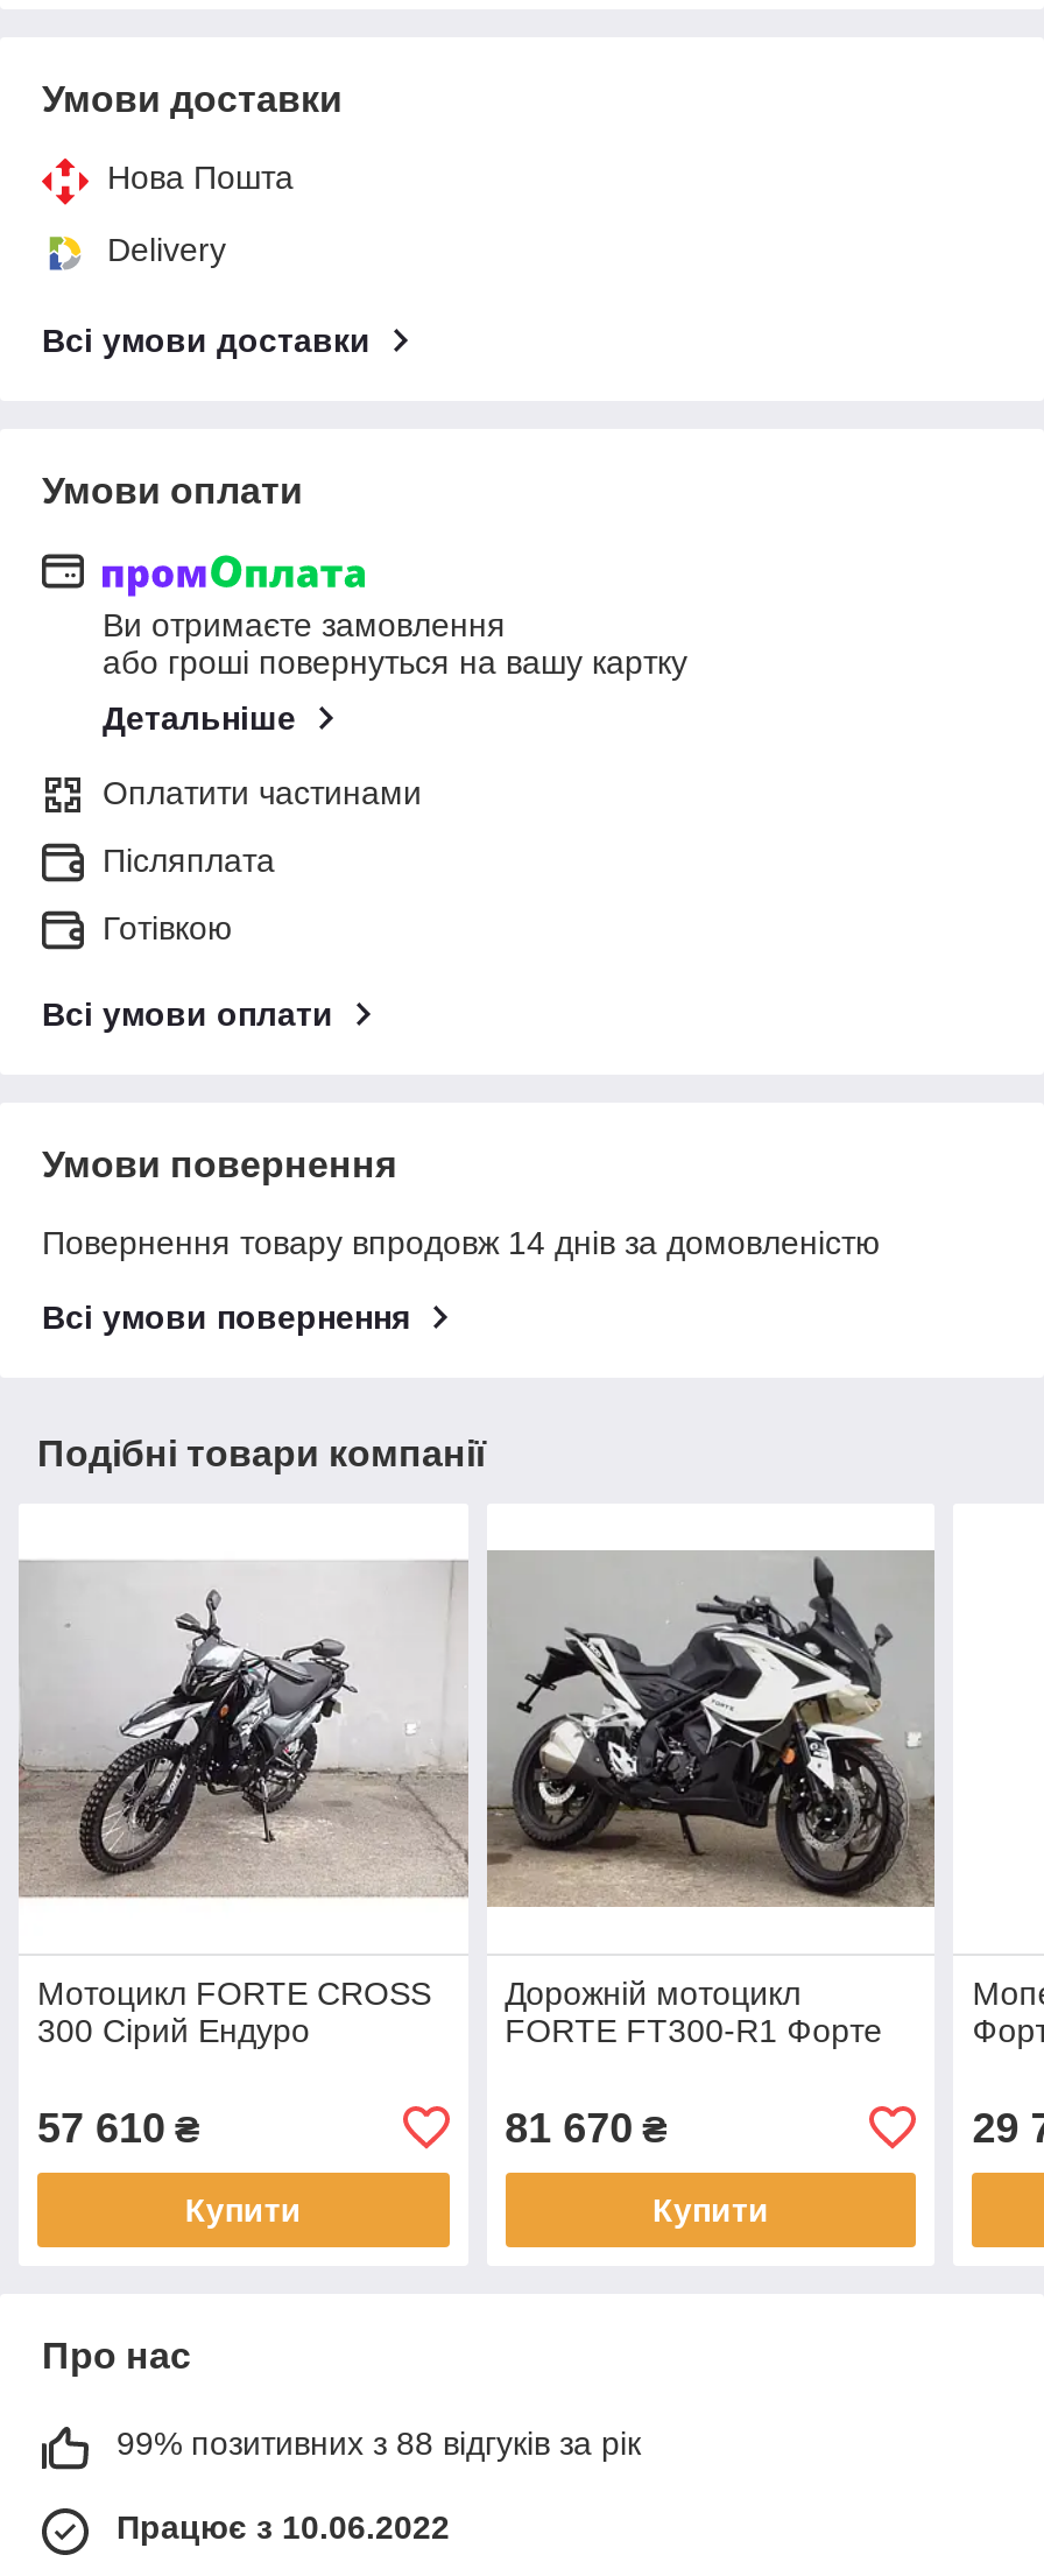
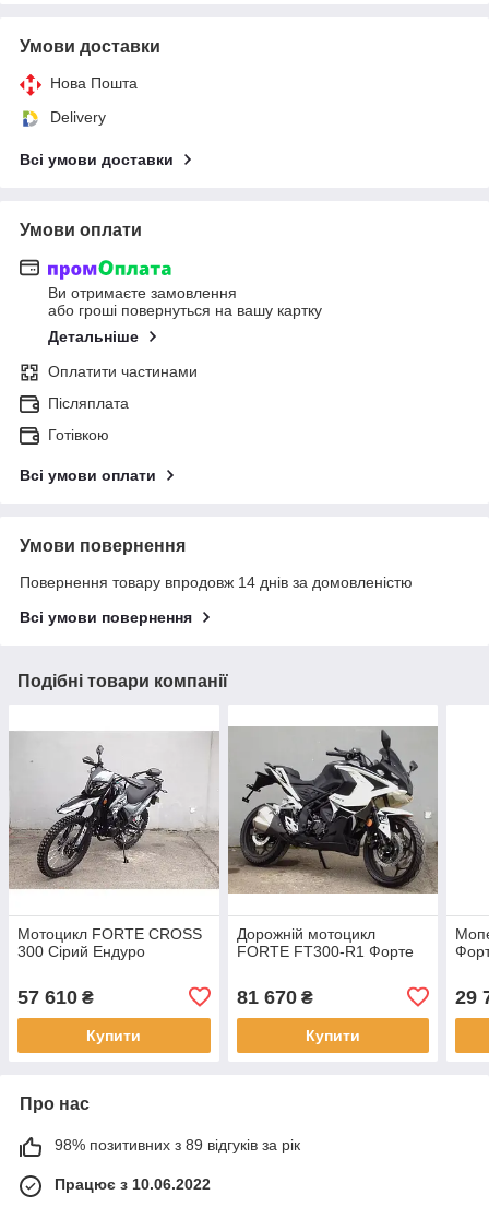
- 99% позитивних з 88 відгуків за рік
+ 98% позитивних з 89 відгуків за рік
